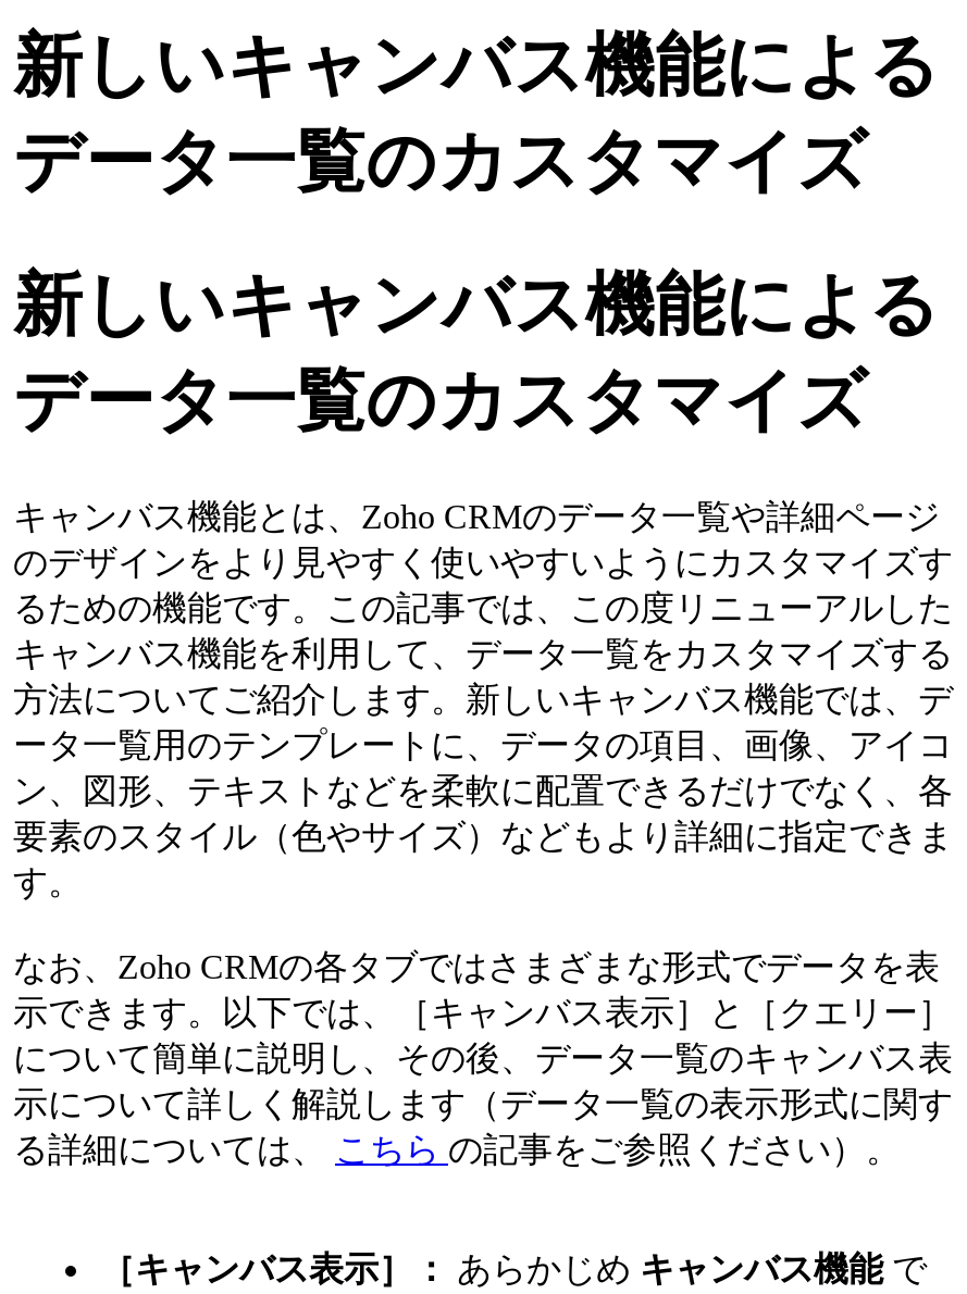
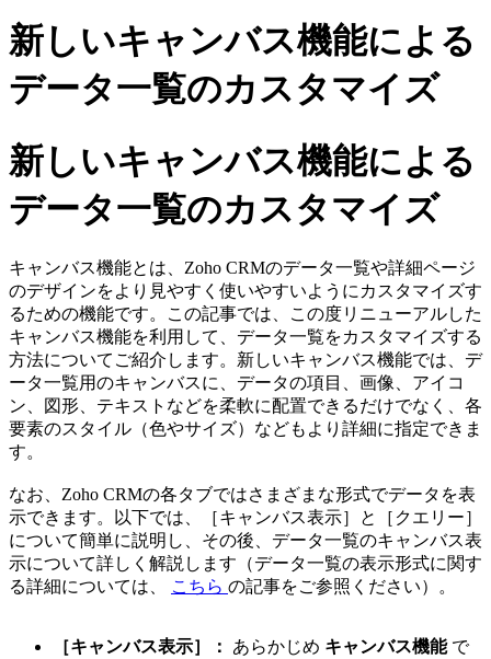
- ータ一覧用のテンプレートに、データの項目、画像、アイコ
+ ータ一覧用のキャンバスに、データの項目、画像、アイコ
